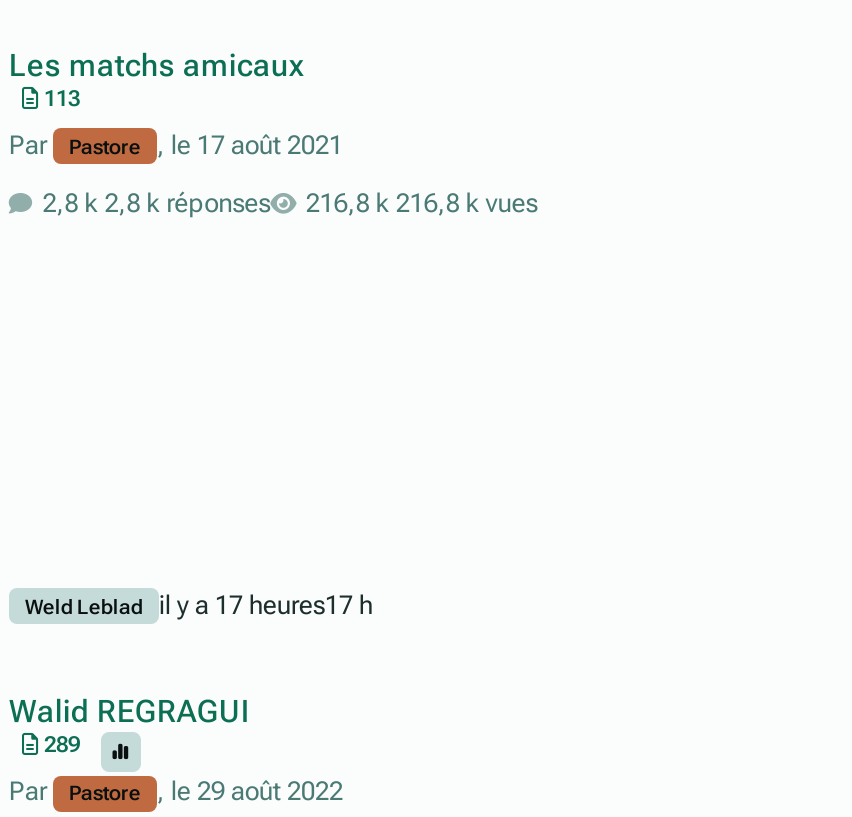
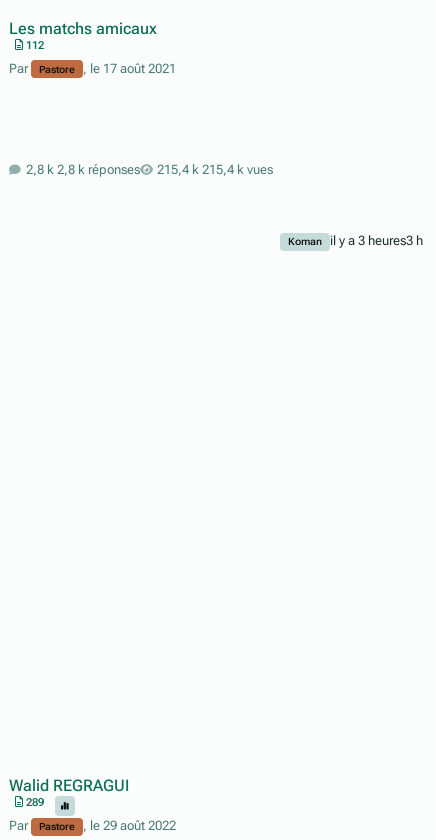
- 113
+ 112

- 216,8 k vues
+ 215,4 k vues

- Weld Leblad
- il y a 17 heures17 h
+ Koman
+ il y a 3 heures3 h
